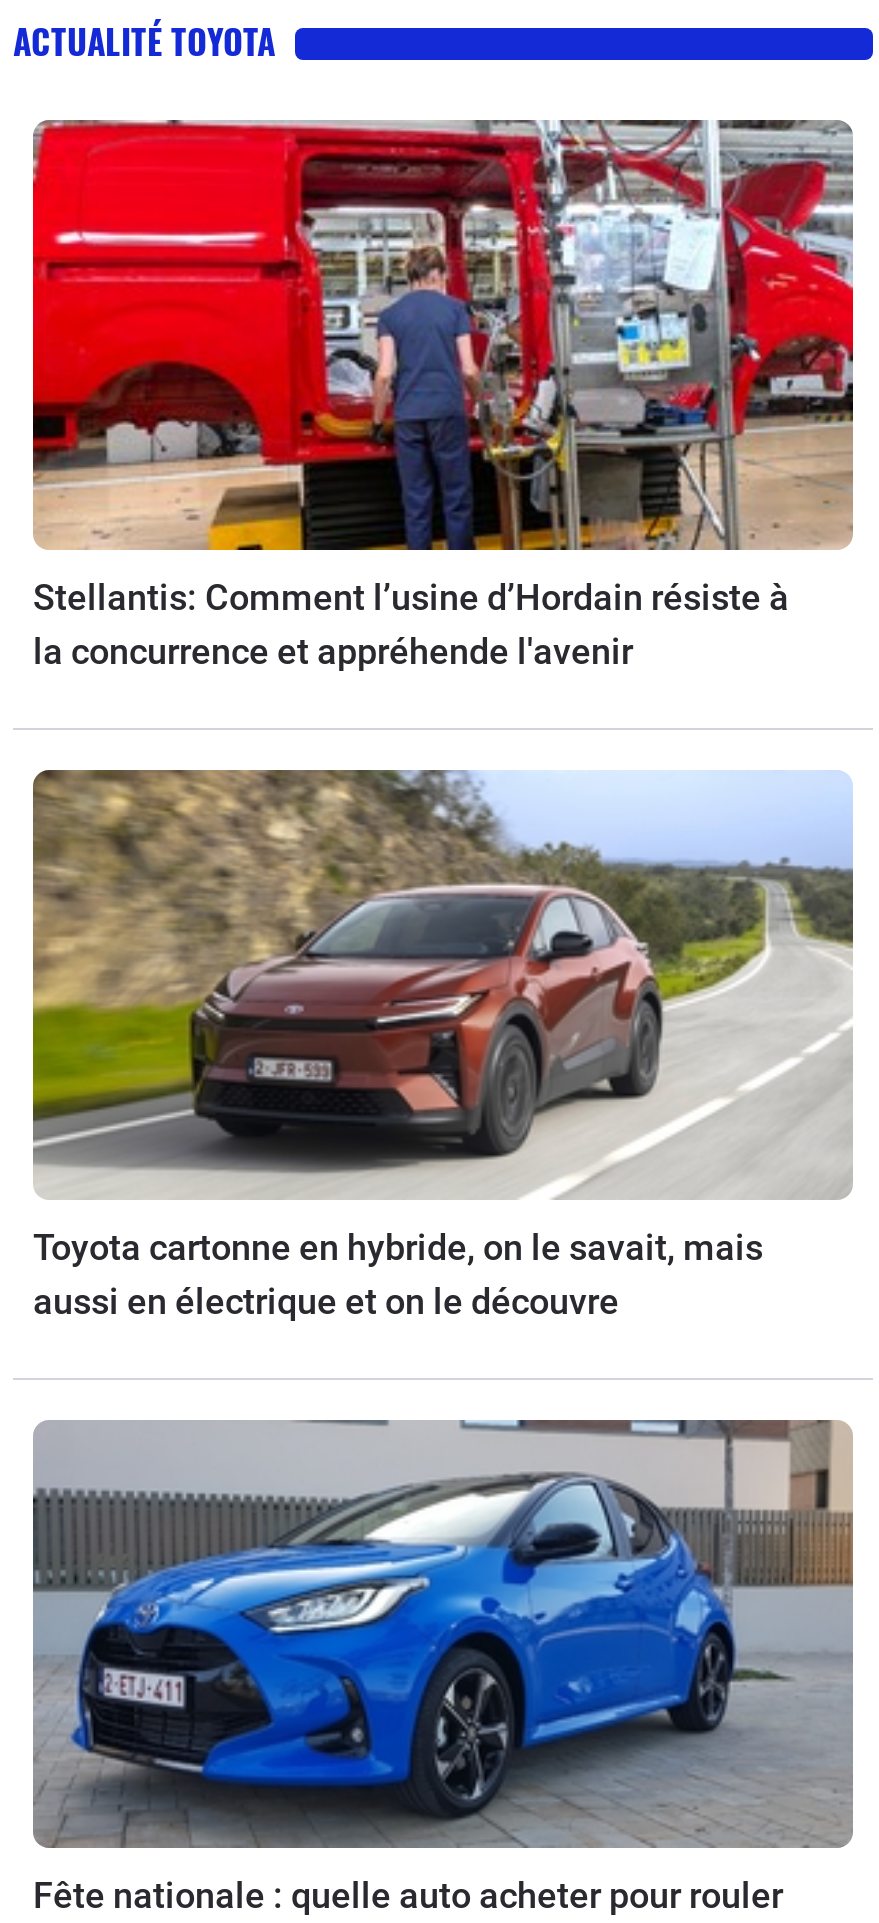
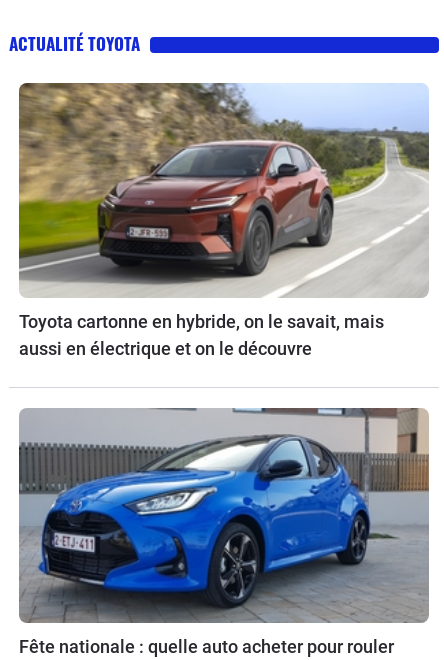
- [image]
- Stellantis: Comment l’usine d’Hordain résiste à
- la concurrence et appréhende l'avenir
